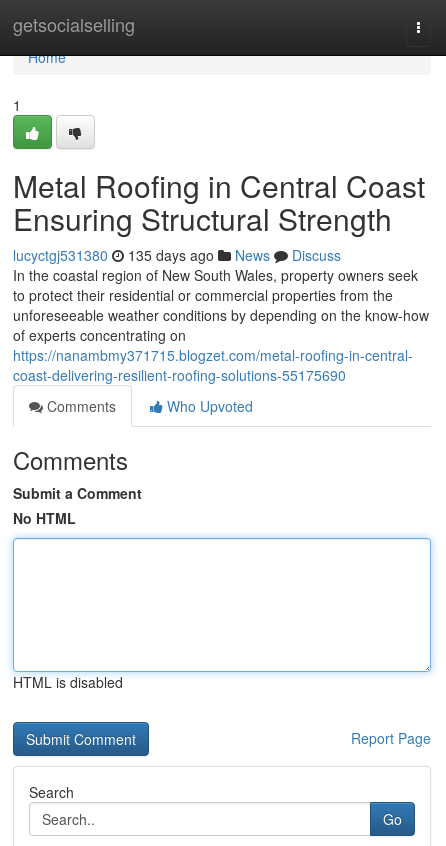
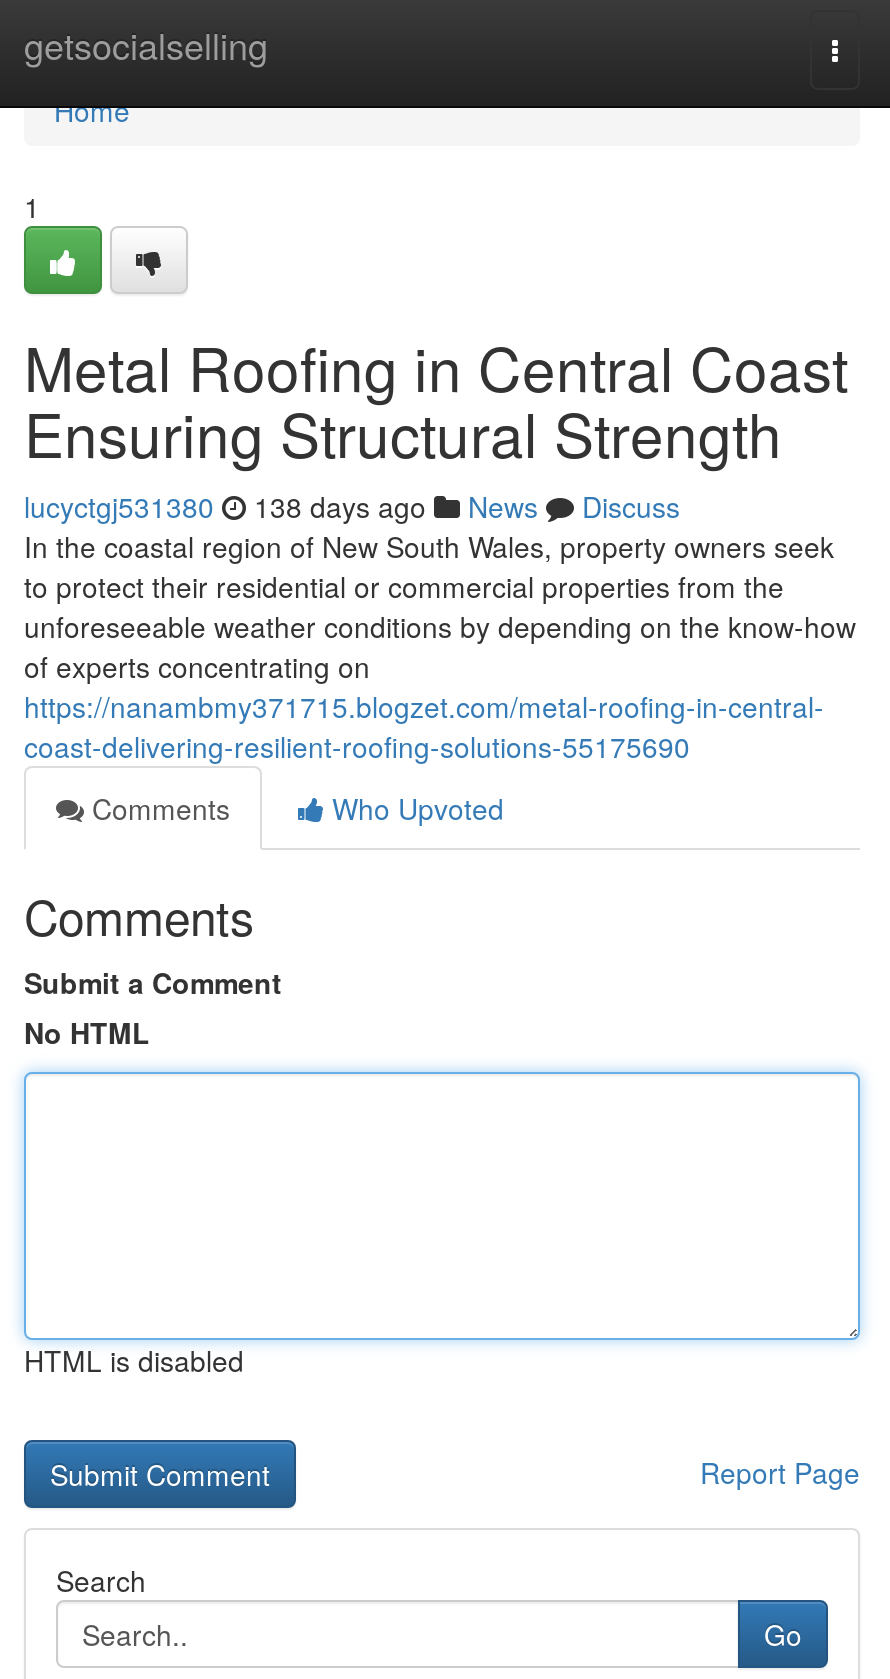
- lucyctgj531380 135 days ago News Discuss
+ lucyctgj531380 138 days ago News Discuss
